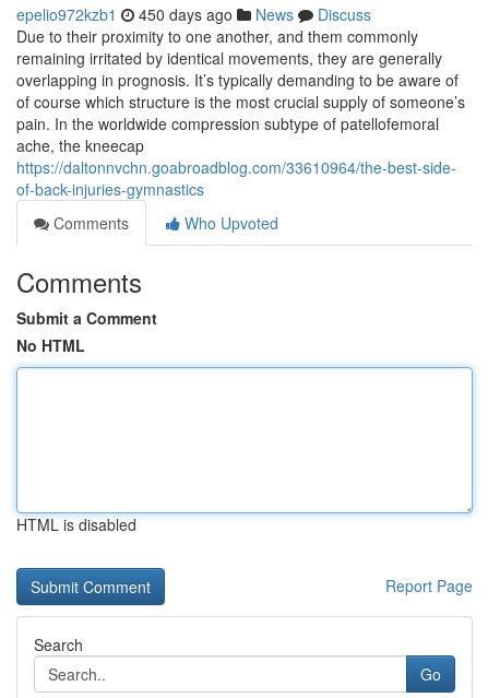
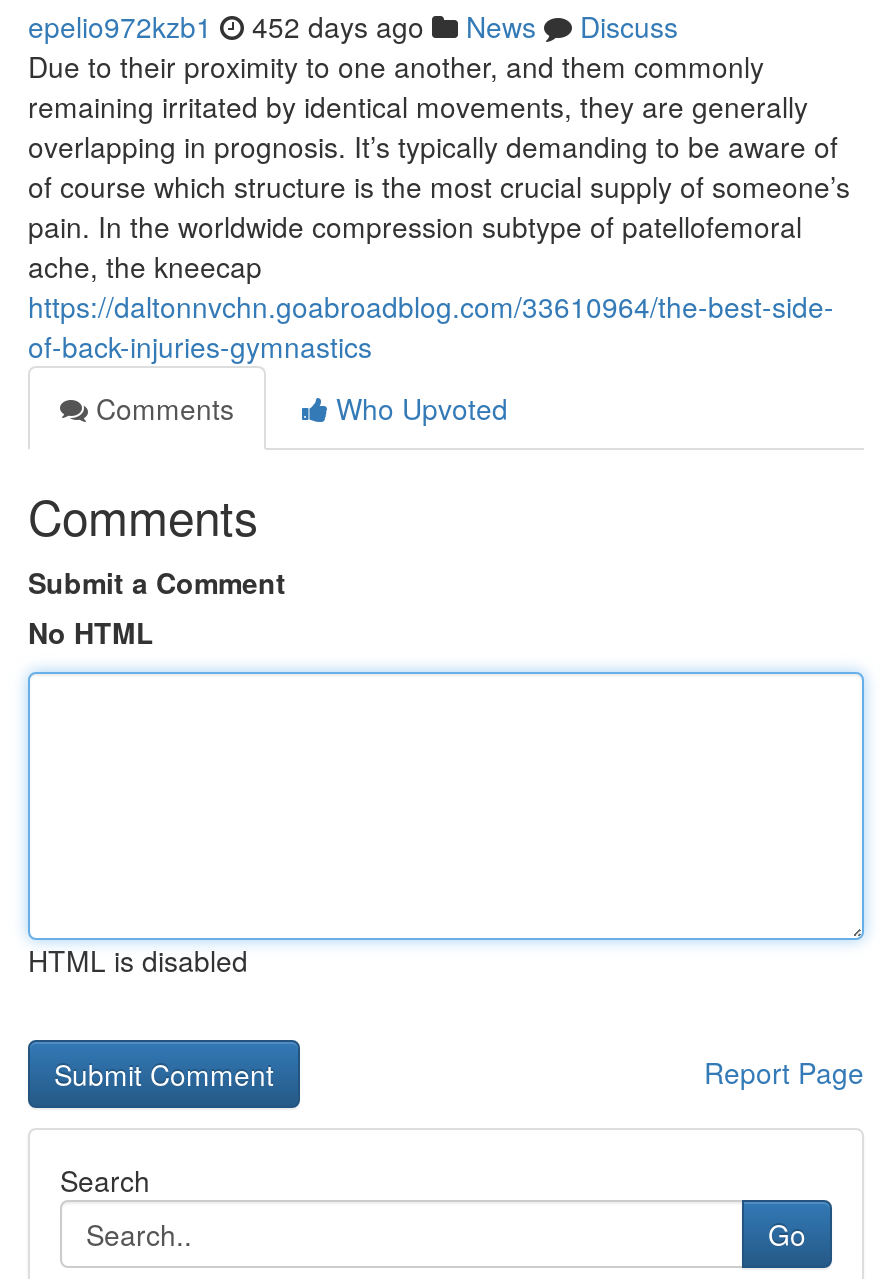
- epelio972kzb1 450 days ago News Discuss
+ epelio972kzb1 452 days ago News Discuss
